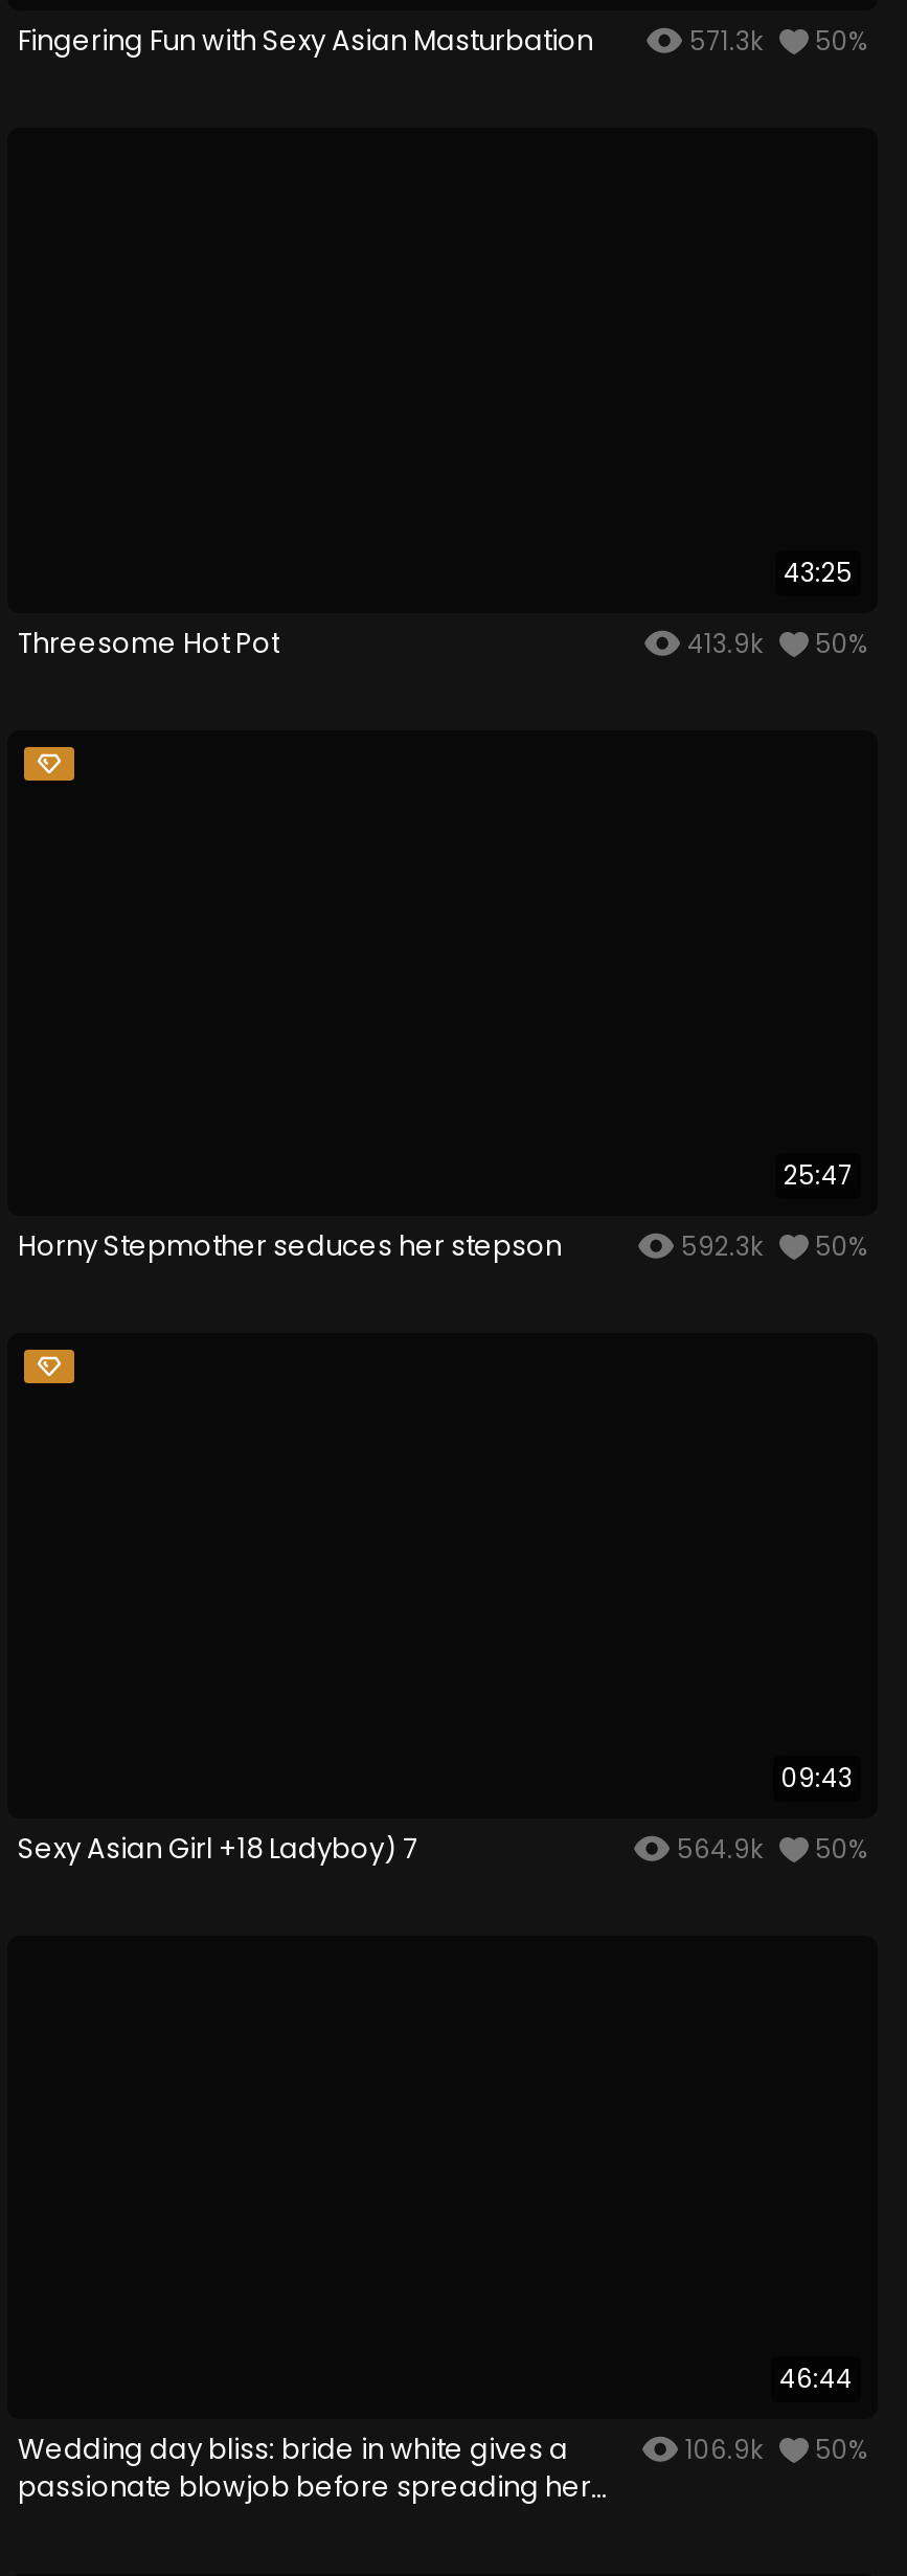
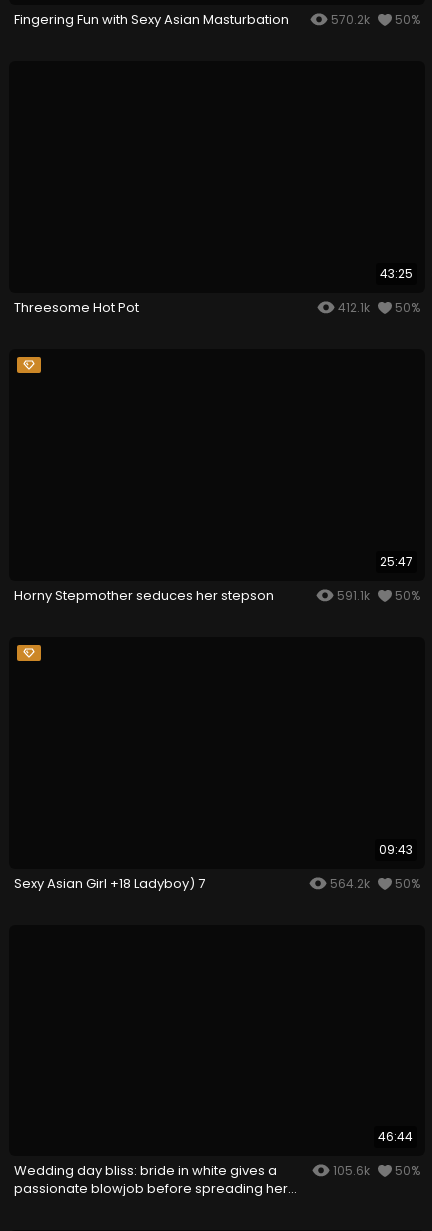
- 571.3k 50%
+ 570.2k 50%

- 413.9k 50%
+ 412.1k 50%

- 592.3k 50%
+ 591.1k 50%

- 564.9k 50%
+ 564.2k 50%

- 106.9k 50%
+ 105.6k 50%
